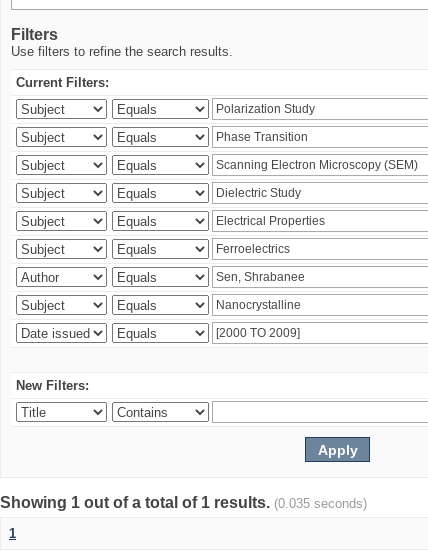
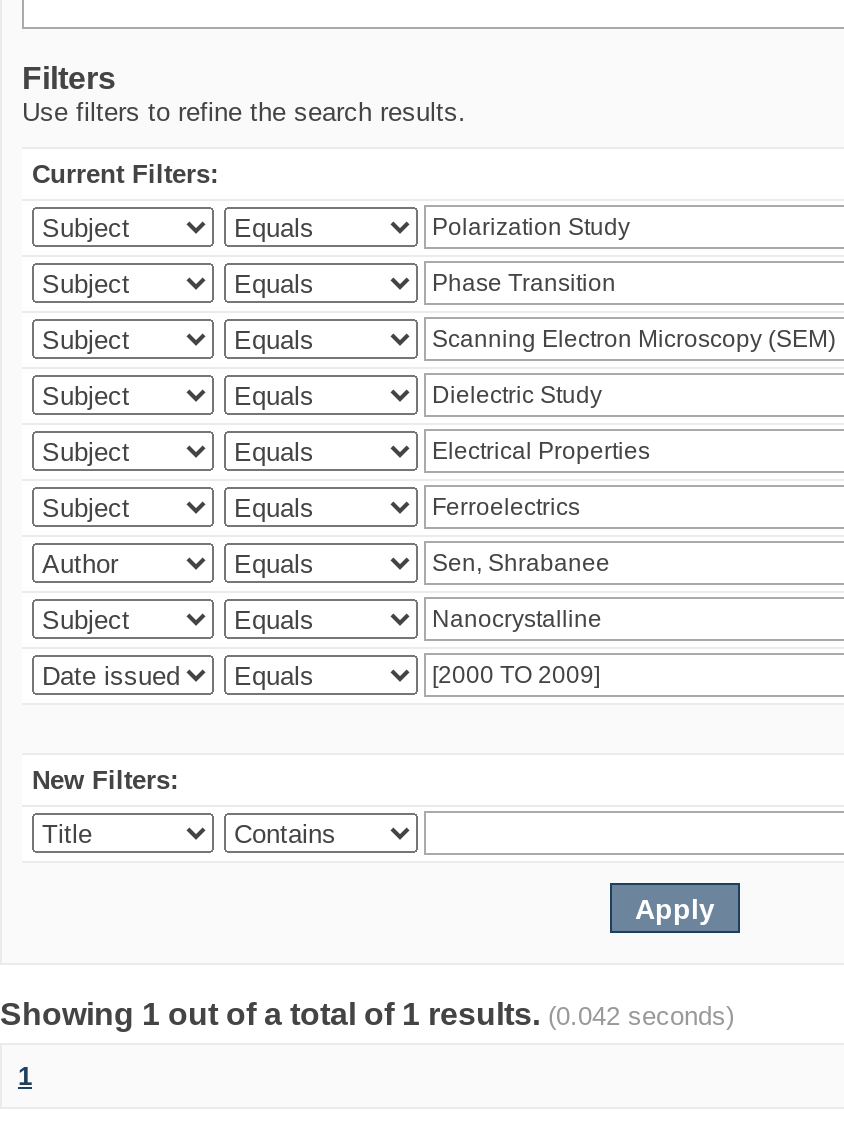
- Showing 1 out of a total of 1 results. (0.035 seconds)
+ Showing 1 out of a total of 1 results. (0.042 seconds)
